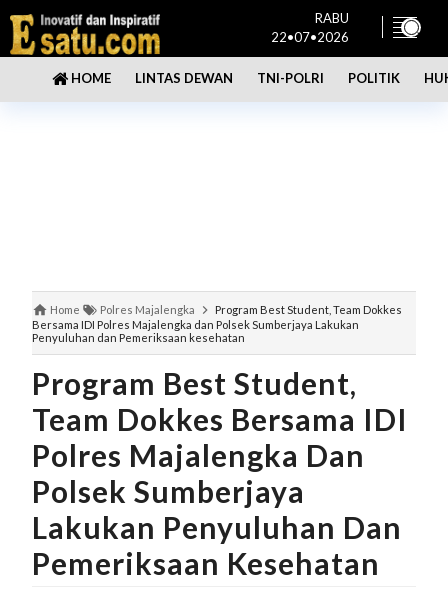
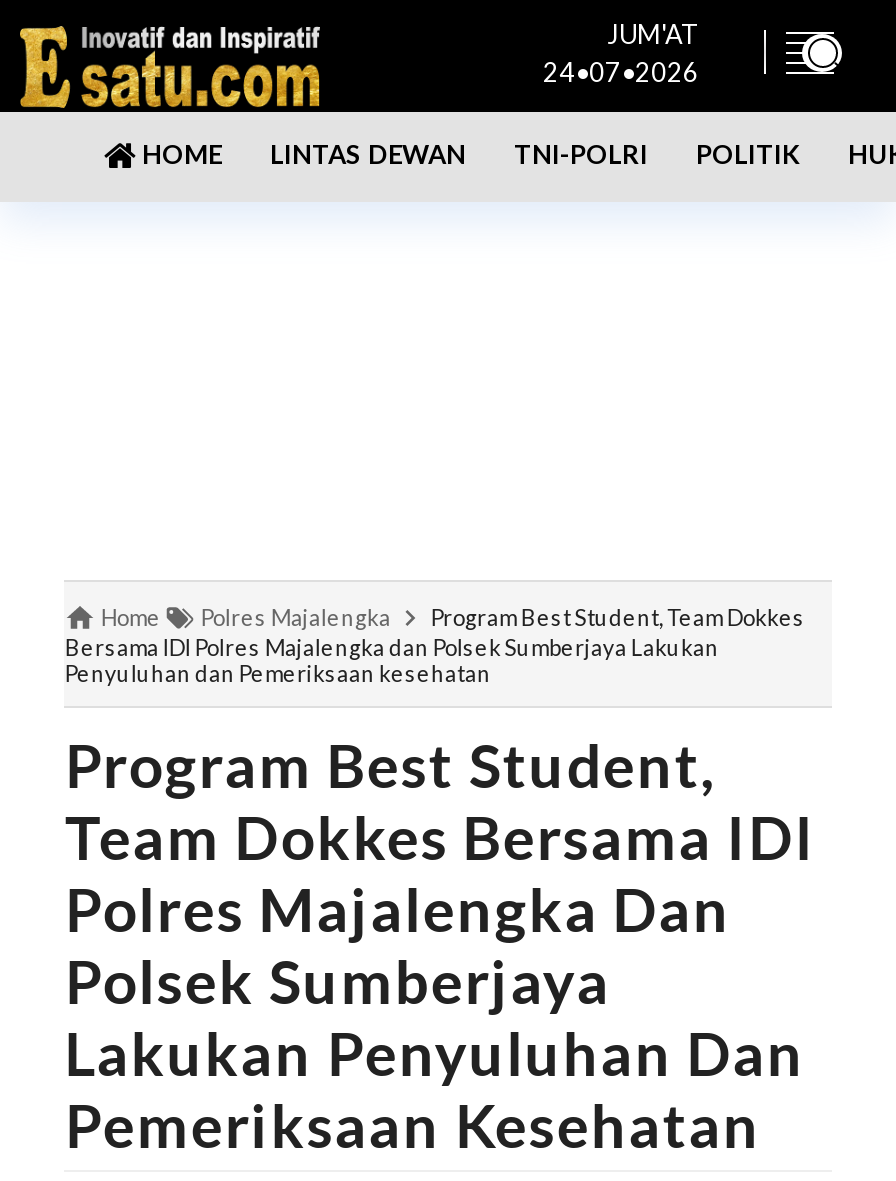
- RABU
- 22•07•2026
+ JUM'AT
+ 24•07•2026
